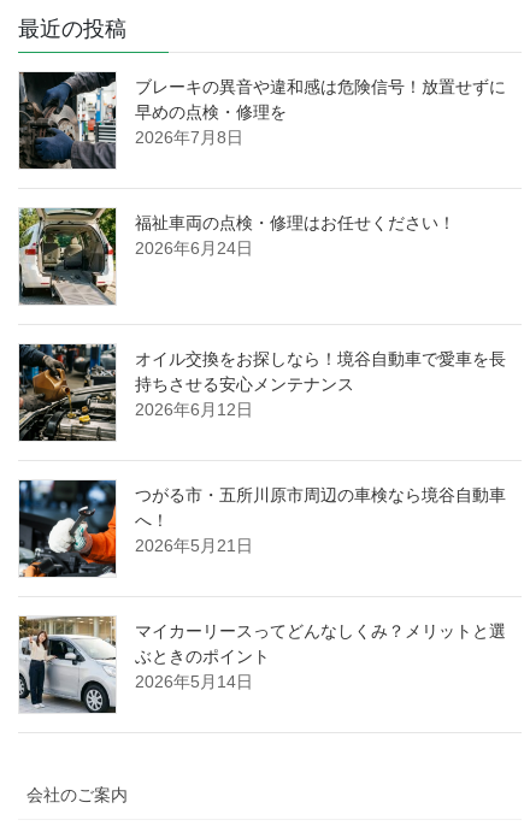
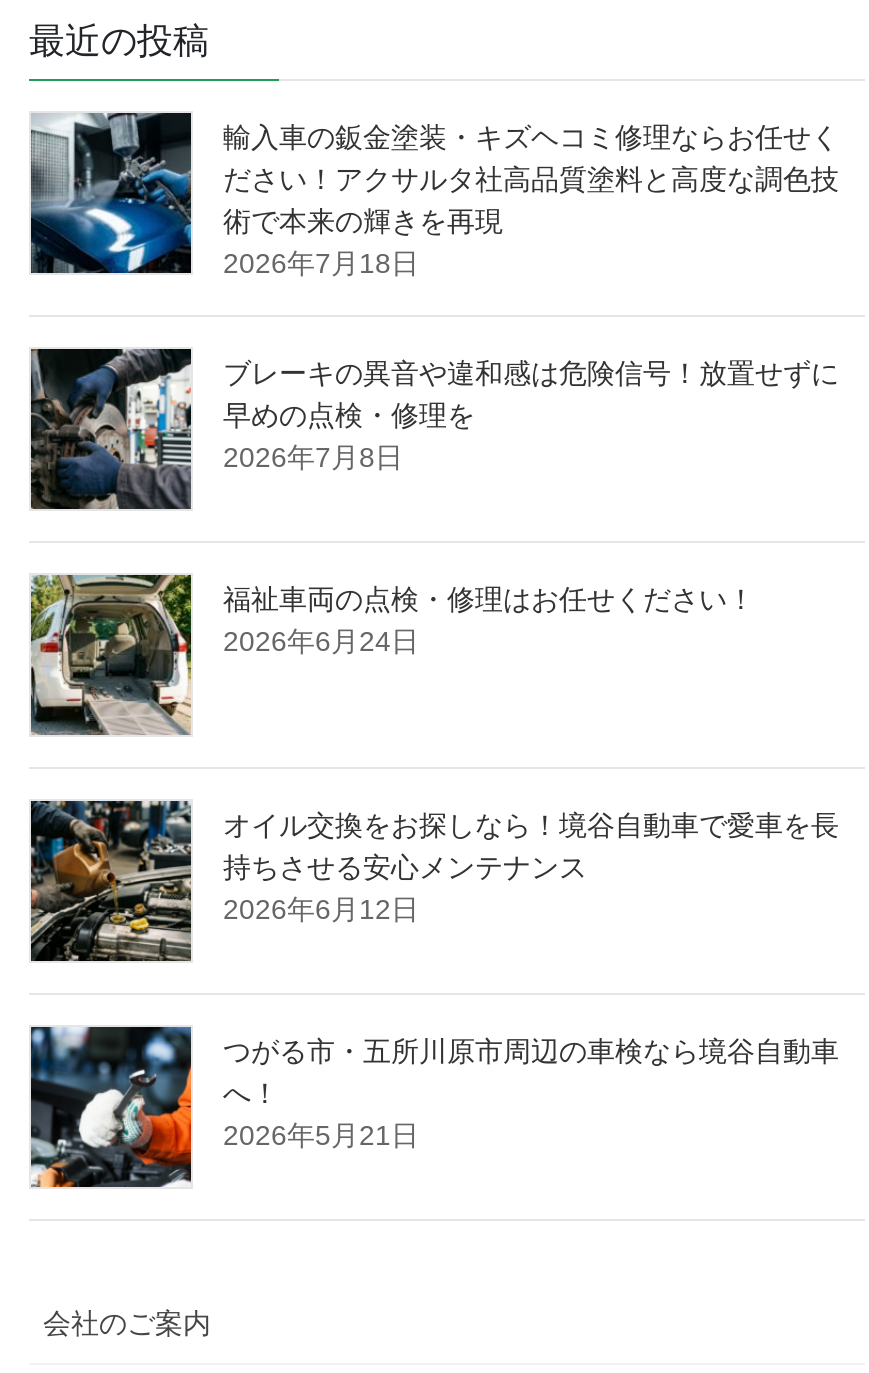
+ [image]
+ 輸入車の鈑金塗装・キズヘコミ修理ならお任せく
+ ださい！アクサルタ社高品質塗料と高度な調色技
+ 術で本来の輝きを再現
+ 2026年7月18日

moved down: [image] | ブレーキの異音や違和感は危険信号！放置せずに | 早めの点検・修理を | ... | へ！ | 2026年5月21日

- [image]
- マイカーリースってどんなしくみ？メリットと選
- ぶときのポイント
- 2026年5月14日
